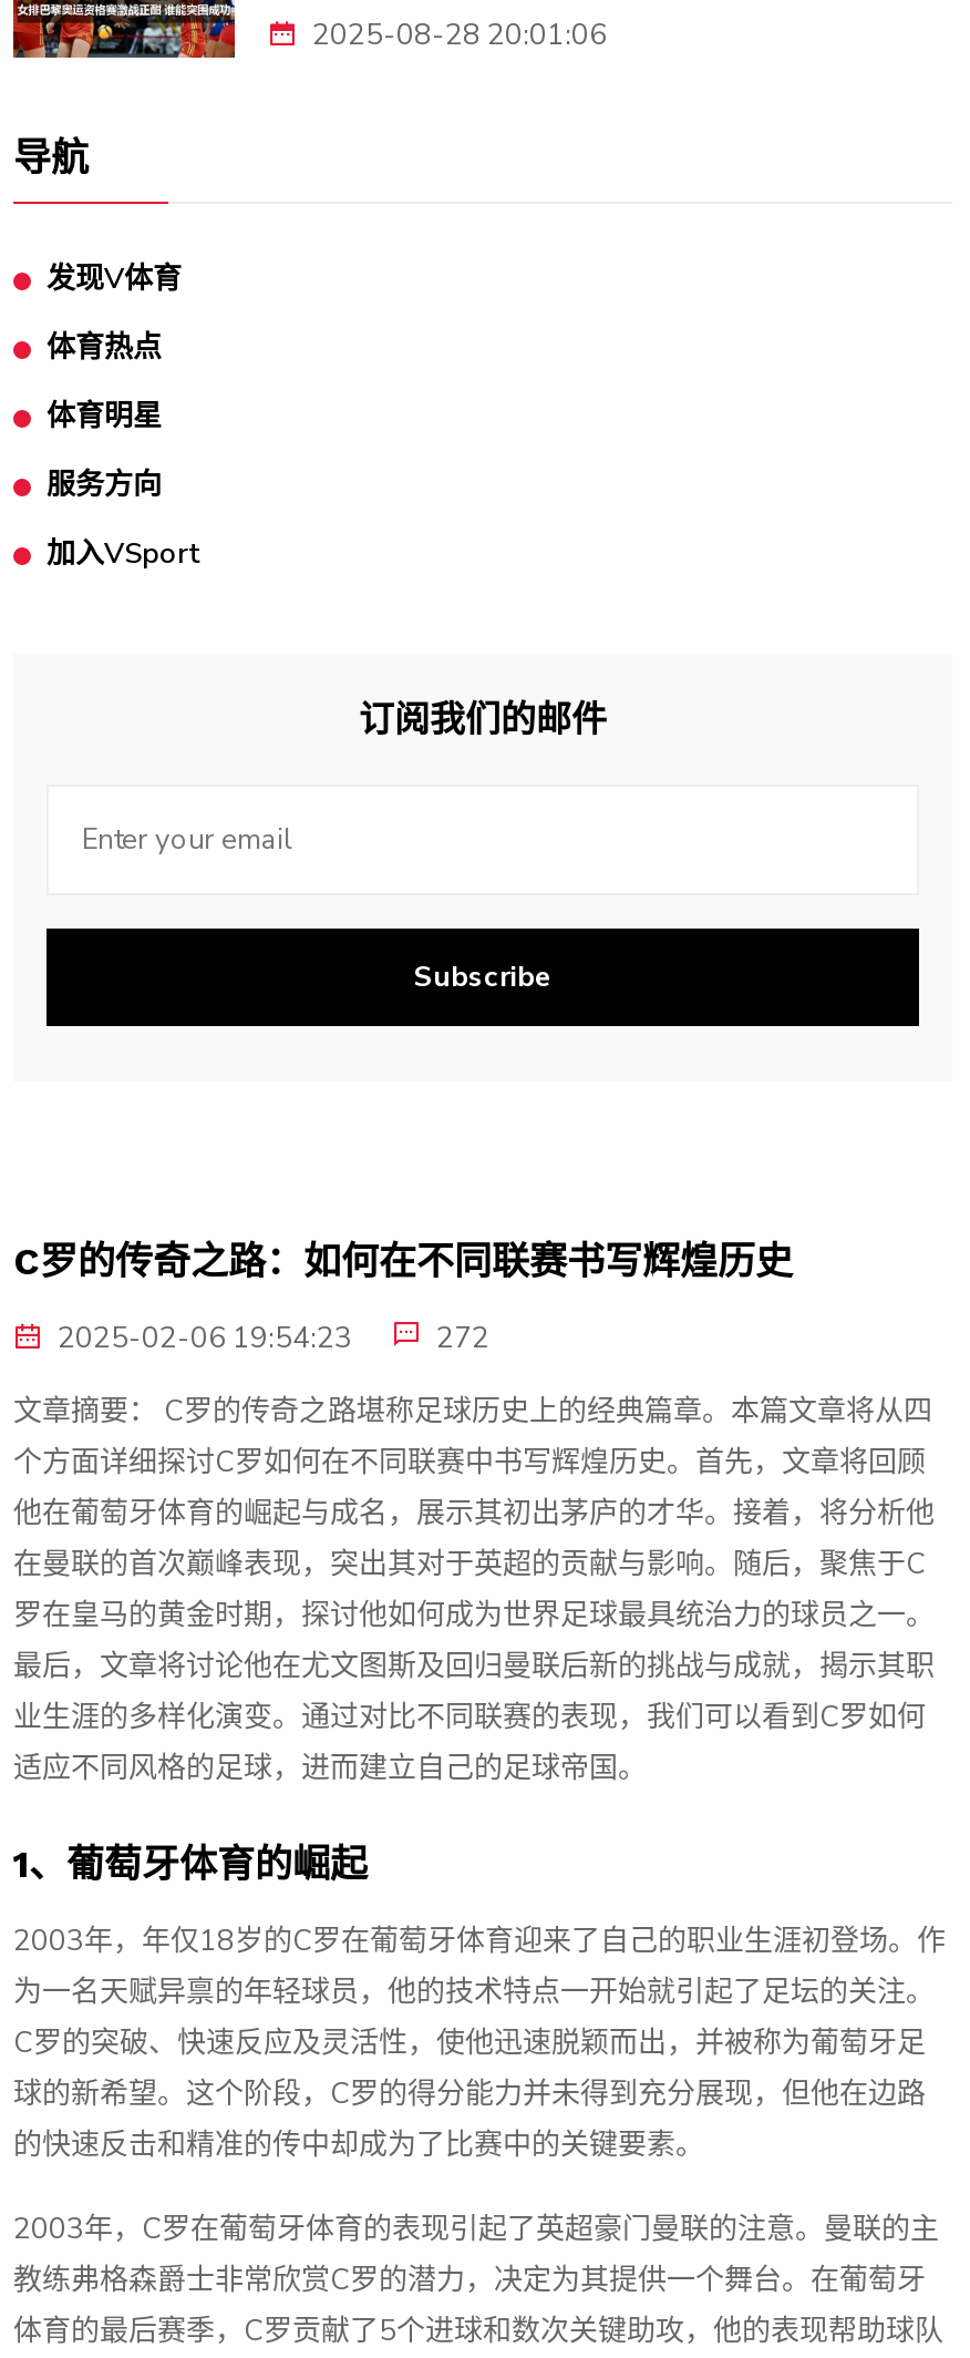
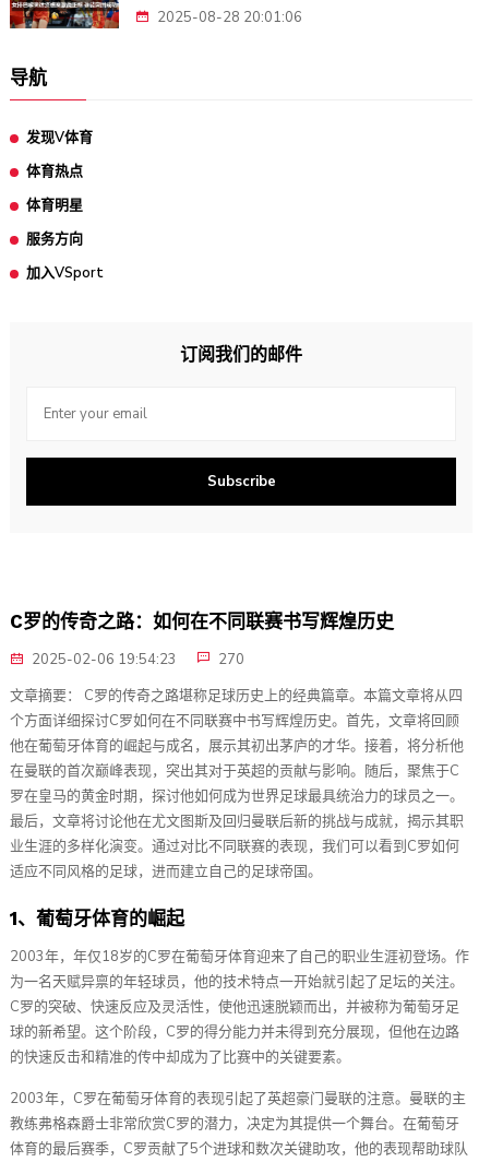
- 272
+ 270
